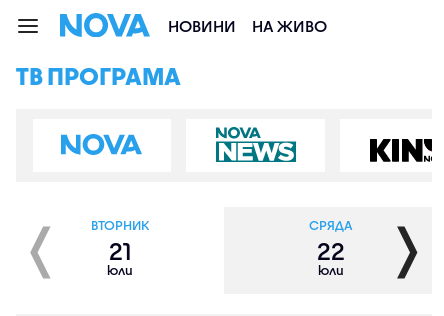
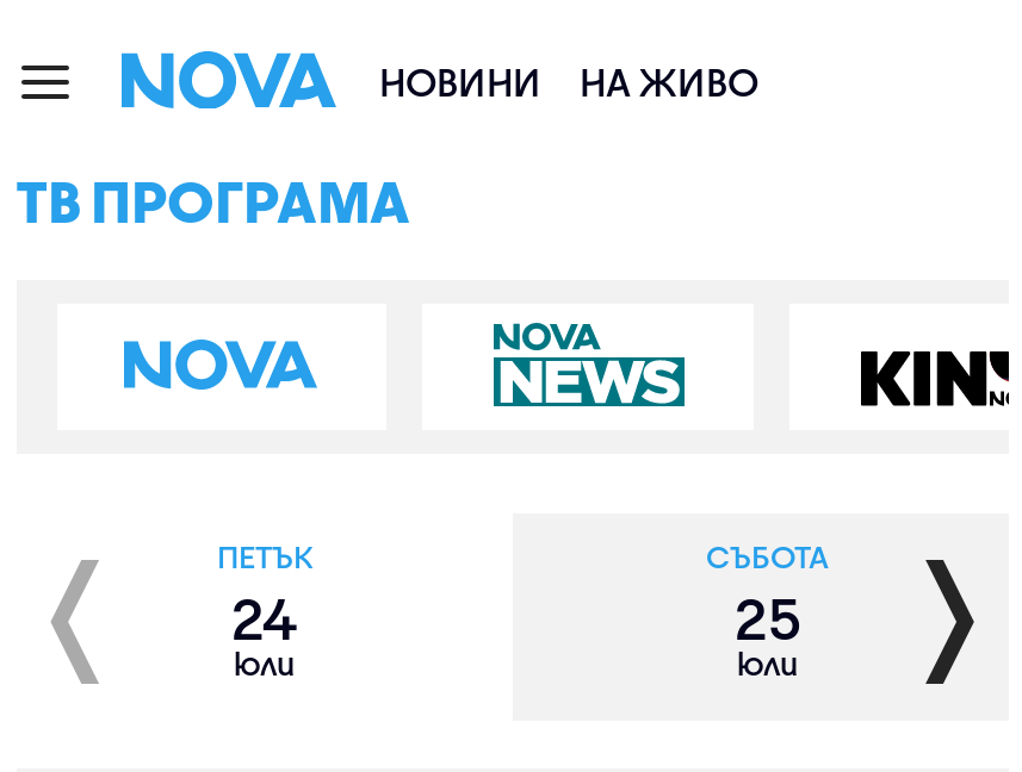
- ВТОРНИК
- 21
+ ПЕТЪК
+ 24

- СРЯДА
- 22
+ СЪБОТА
+ 25
